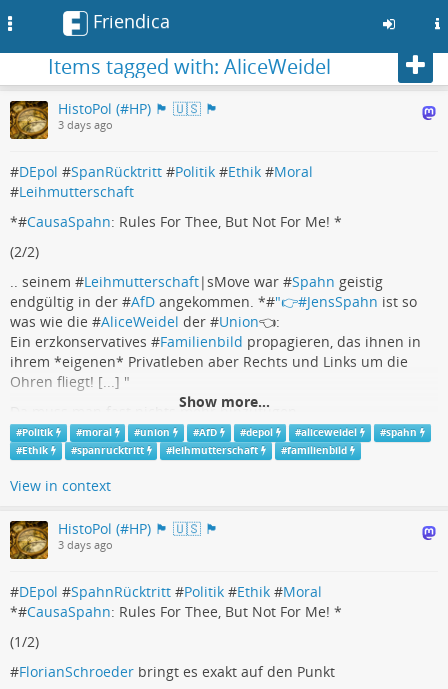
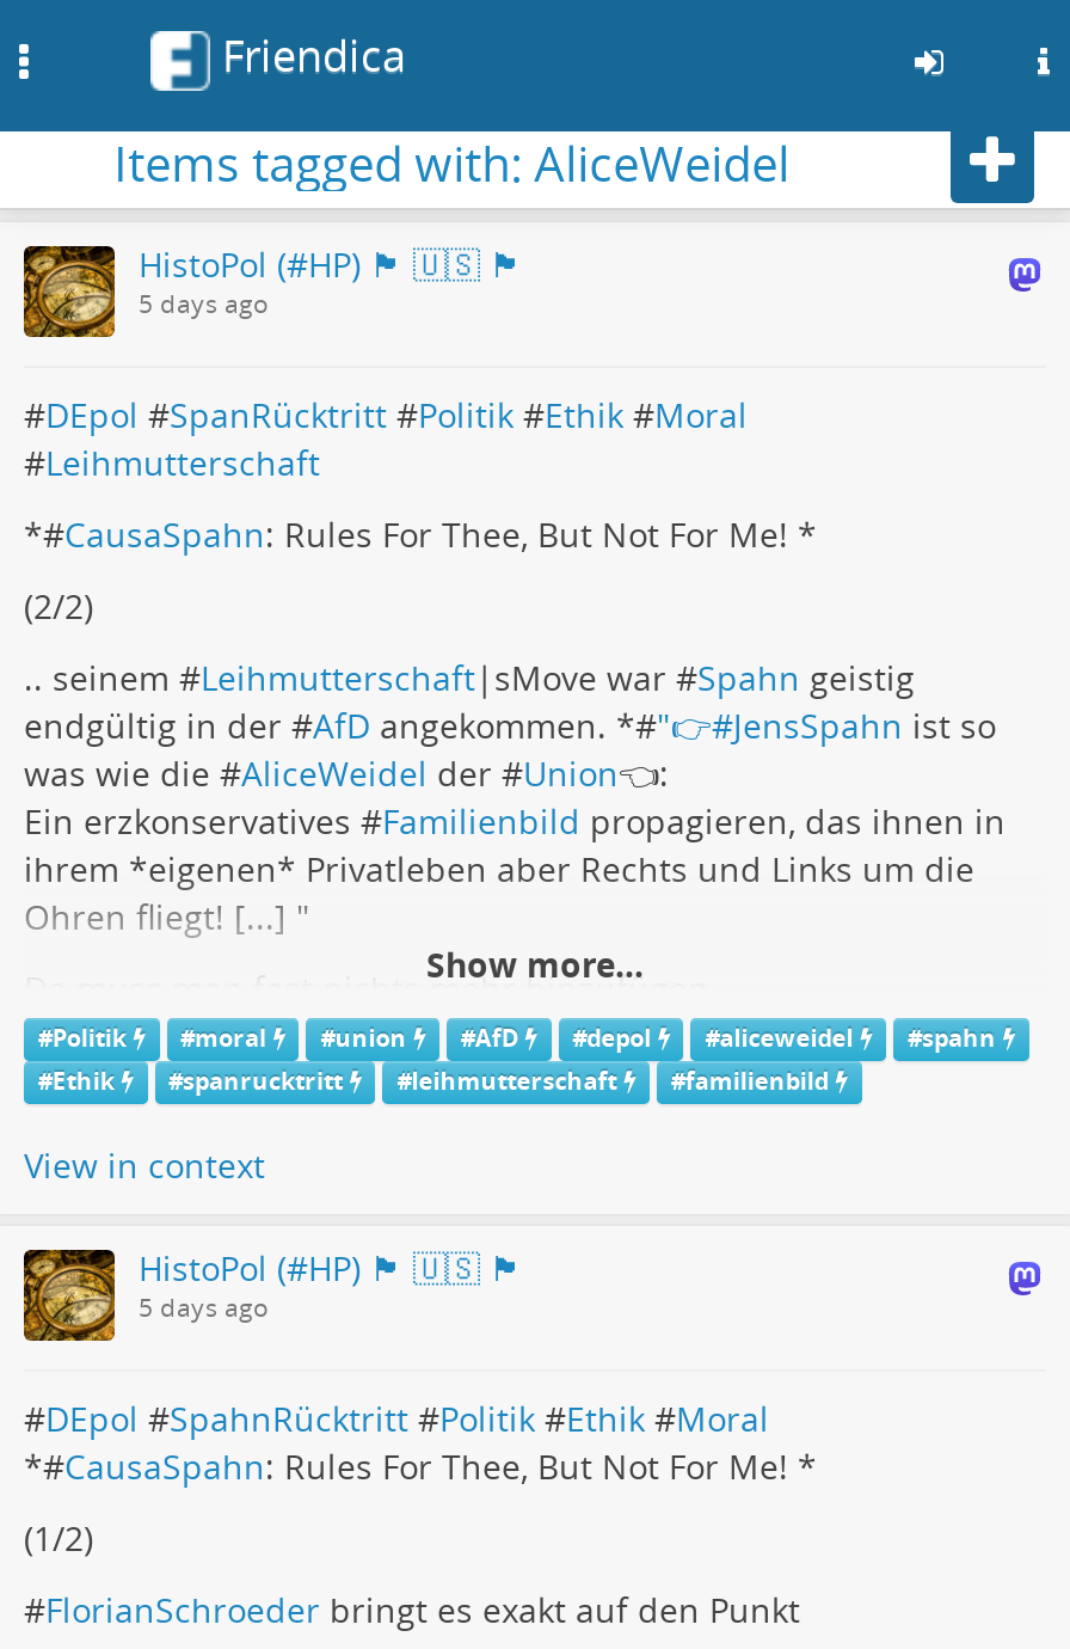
- 3 days ago
+ 5 days ago

- 3 days ago
+ 5 days ago
